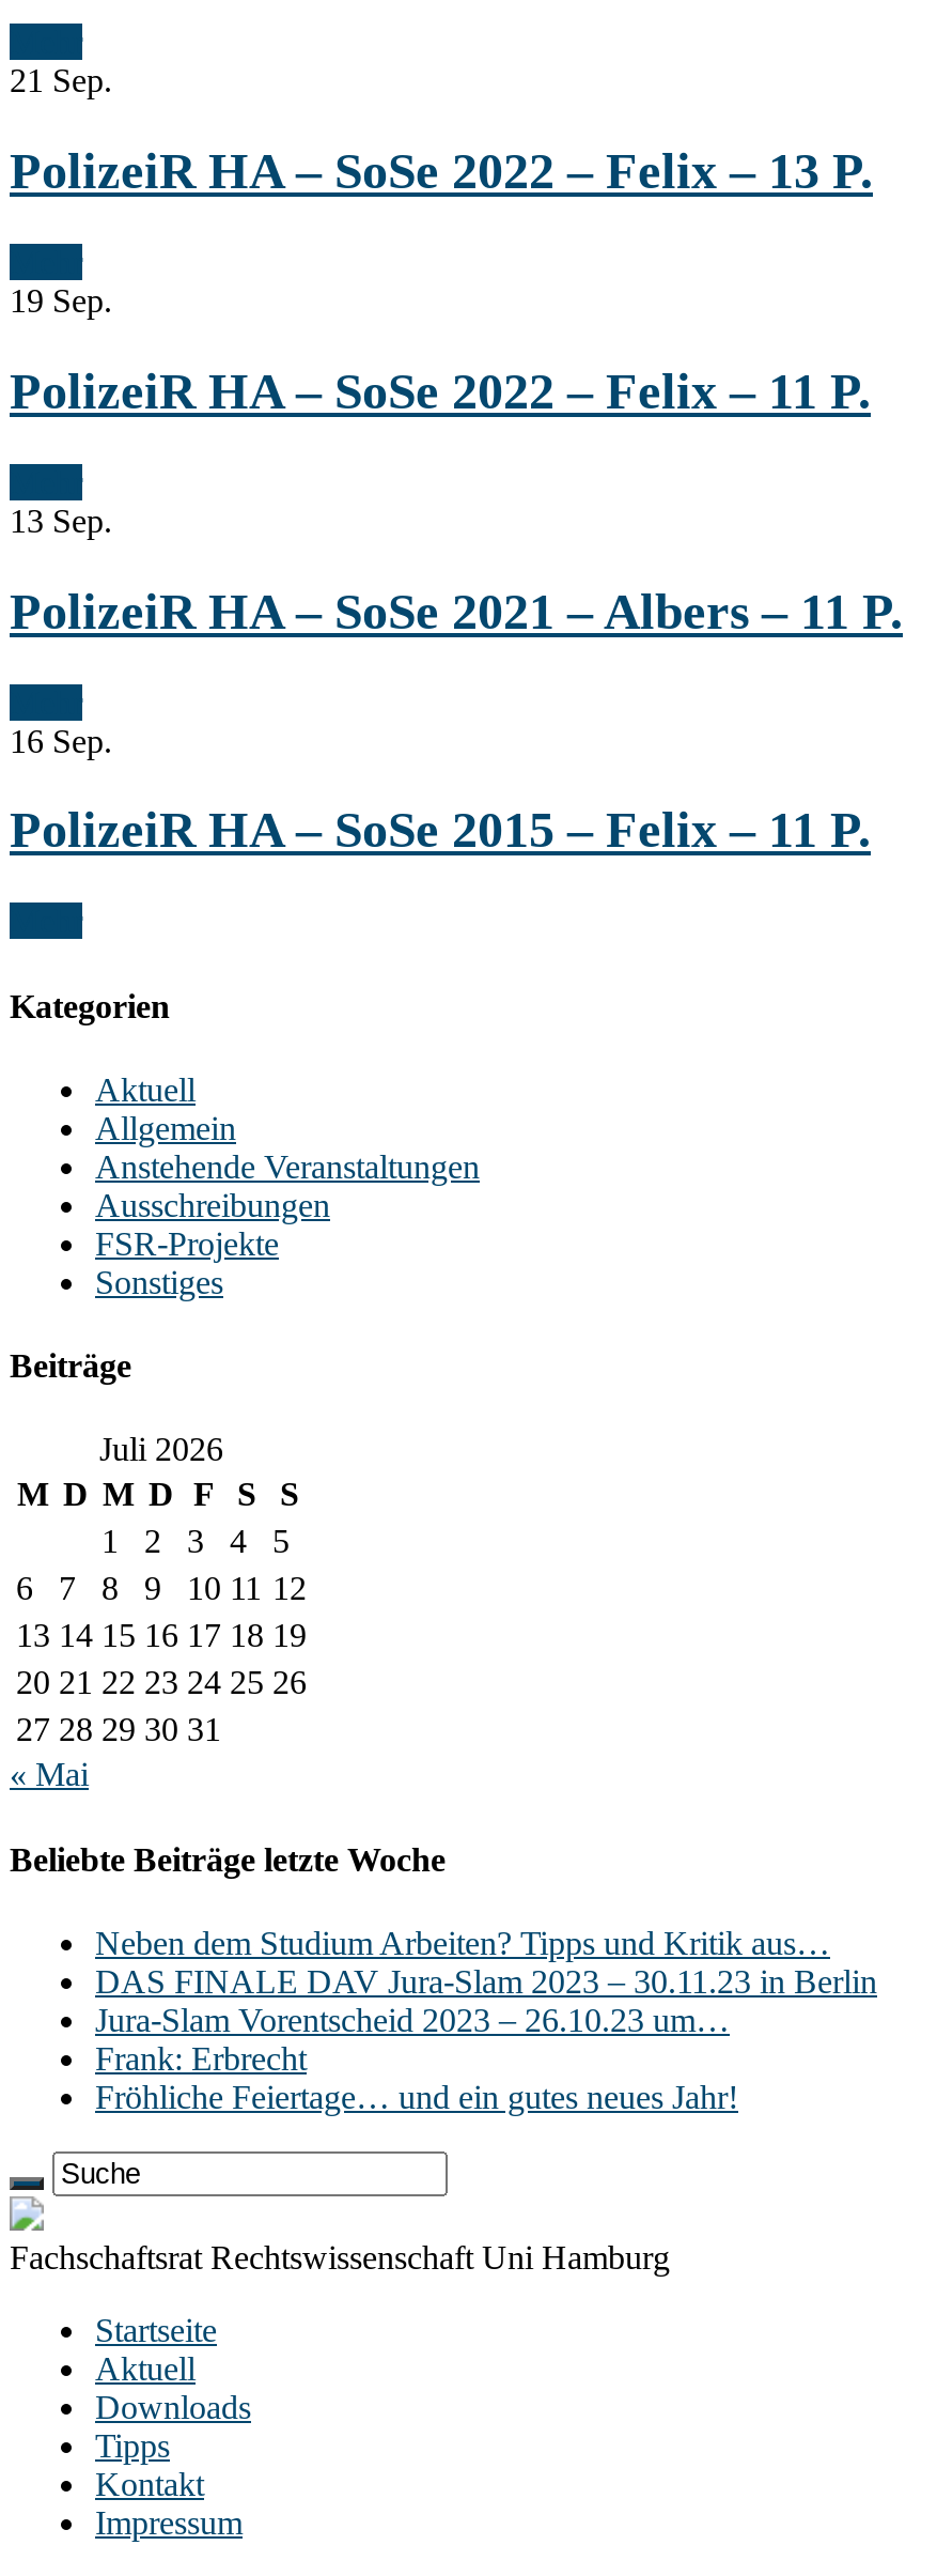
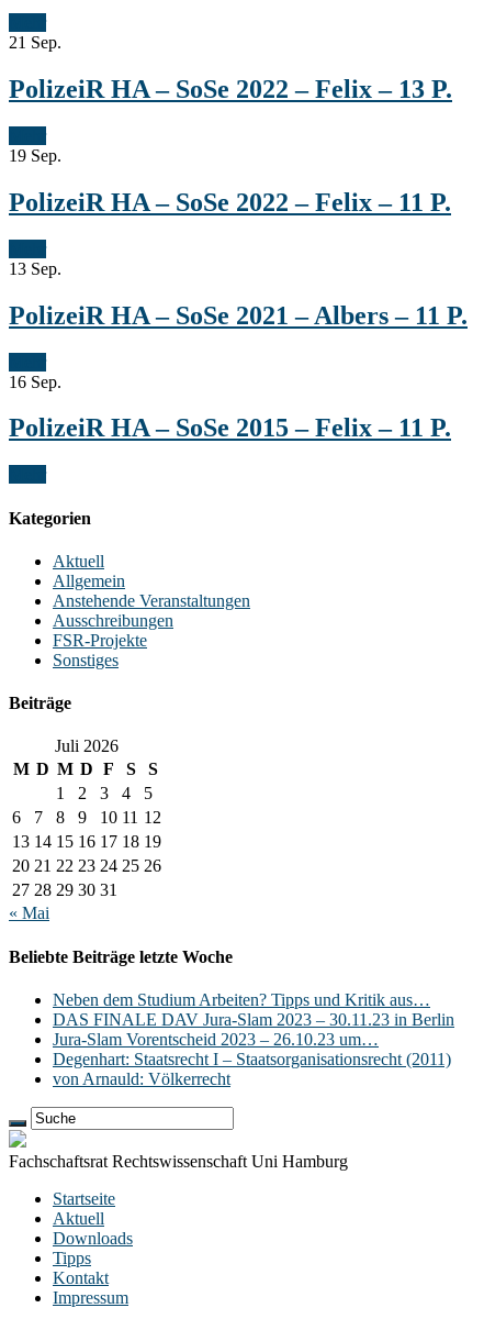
- Frank: Erbrecht
- Fröhliche Feiertage… und ein gutes neues Jahr!
+ Degenhart: Staatsrecht I – Staatsorganisationsrecht (2011)
+ von Arnauld: Völkerrecht
